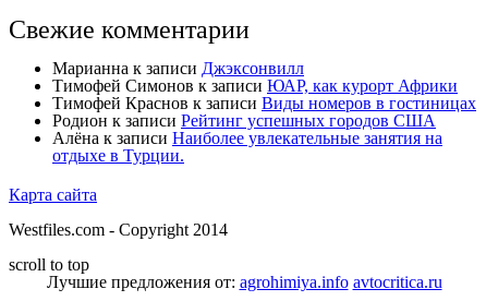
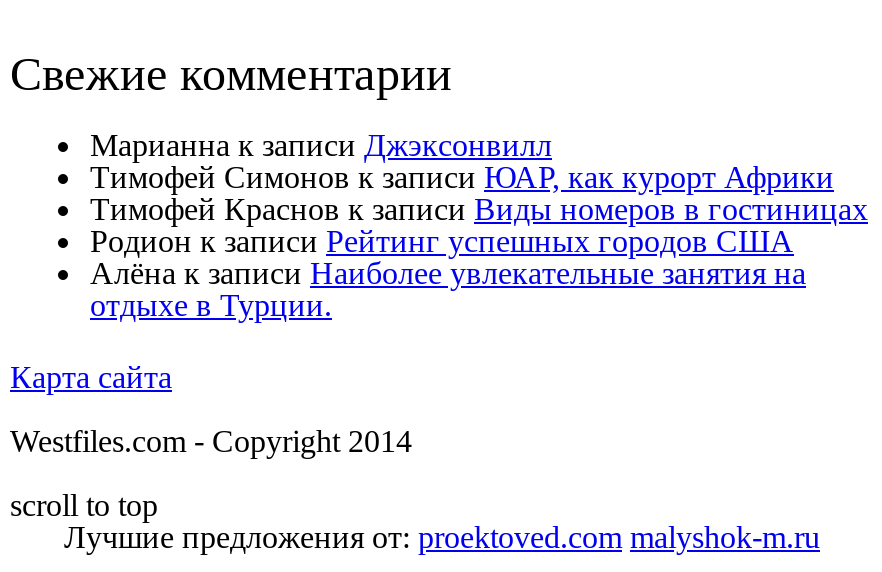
- Лучшие предложения от: agrohimiya.info avtocritica.ru
+ Лучшие предложения от: proektoved.com malyshok-m.ru
